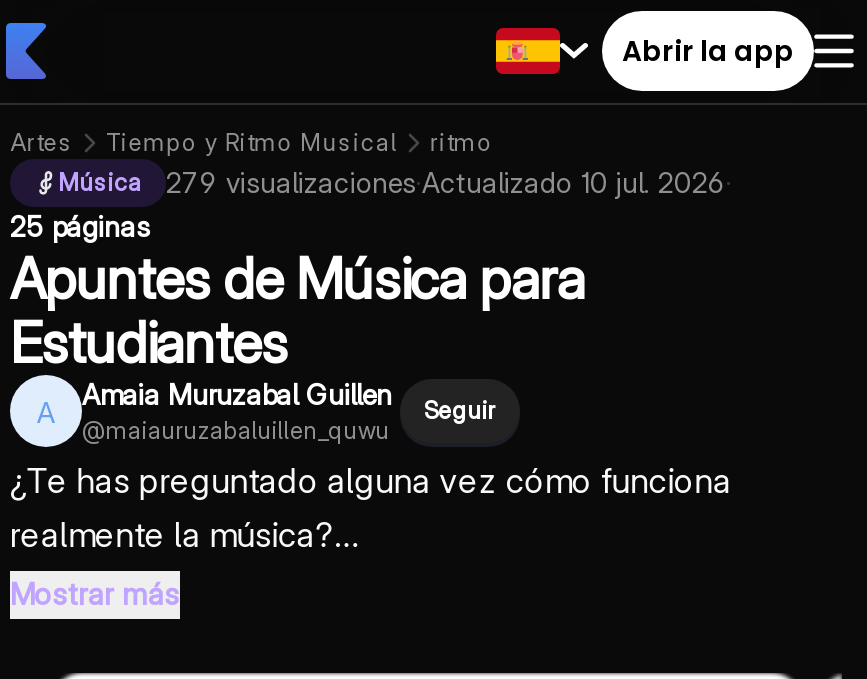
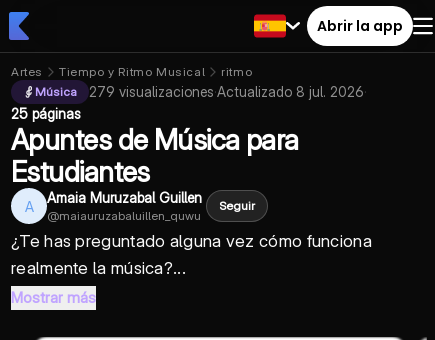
- 279 visualizaciones·Actualizado 10 jul. 2026 ·
+ 279 visualizaciones·Actualizado 8 jul. 2026 ·
